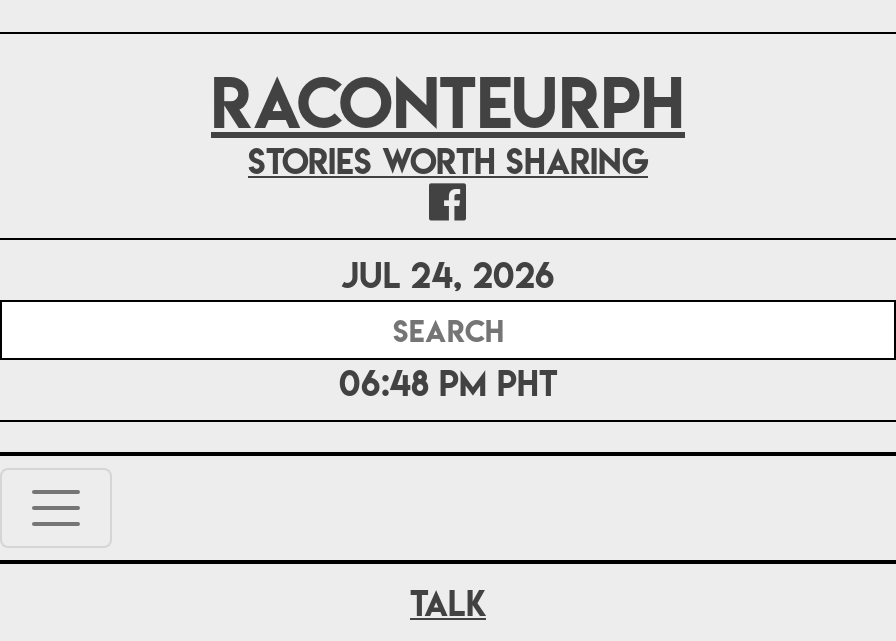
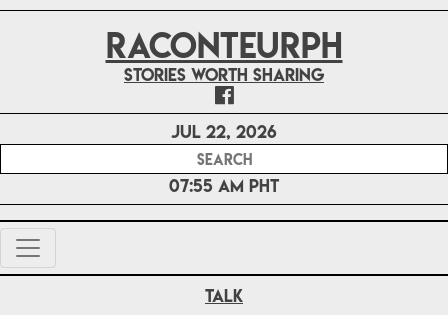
- Jul 24, 2026
+ Jul 22, 2026

- 06:48 PM PHT
+ 07:55 AM PHT
